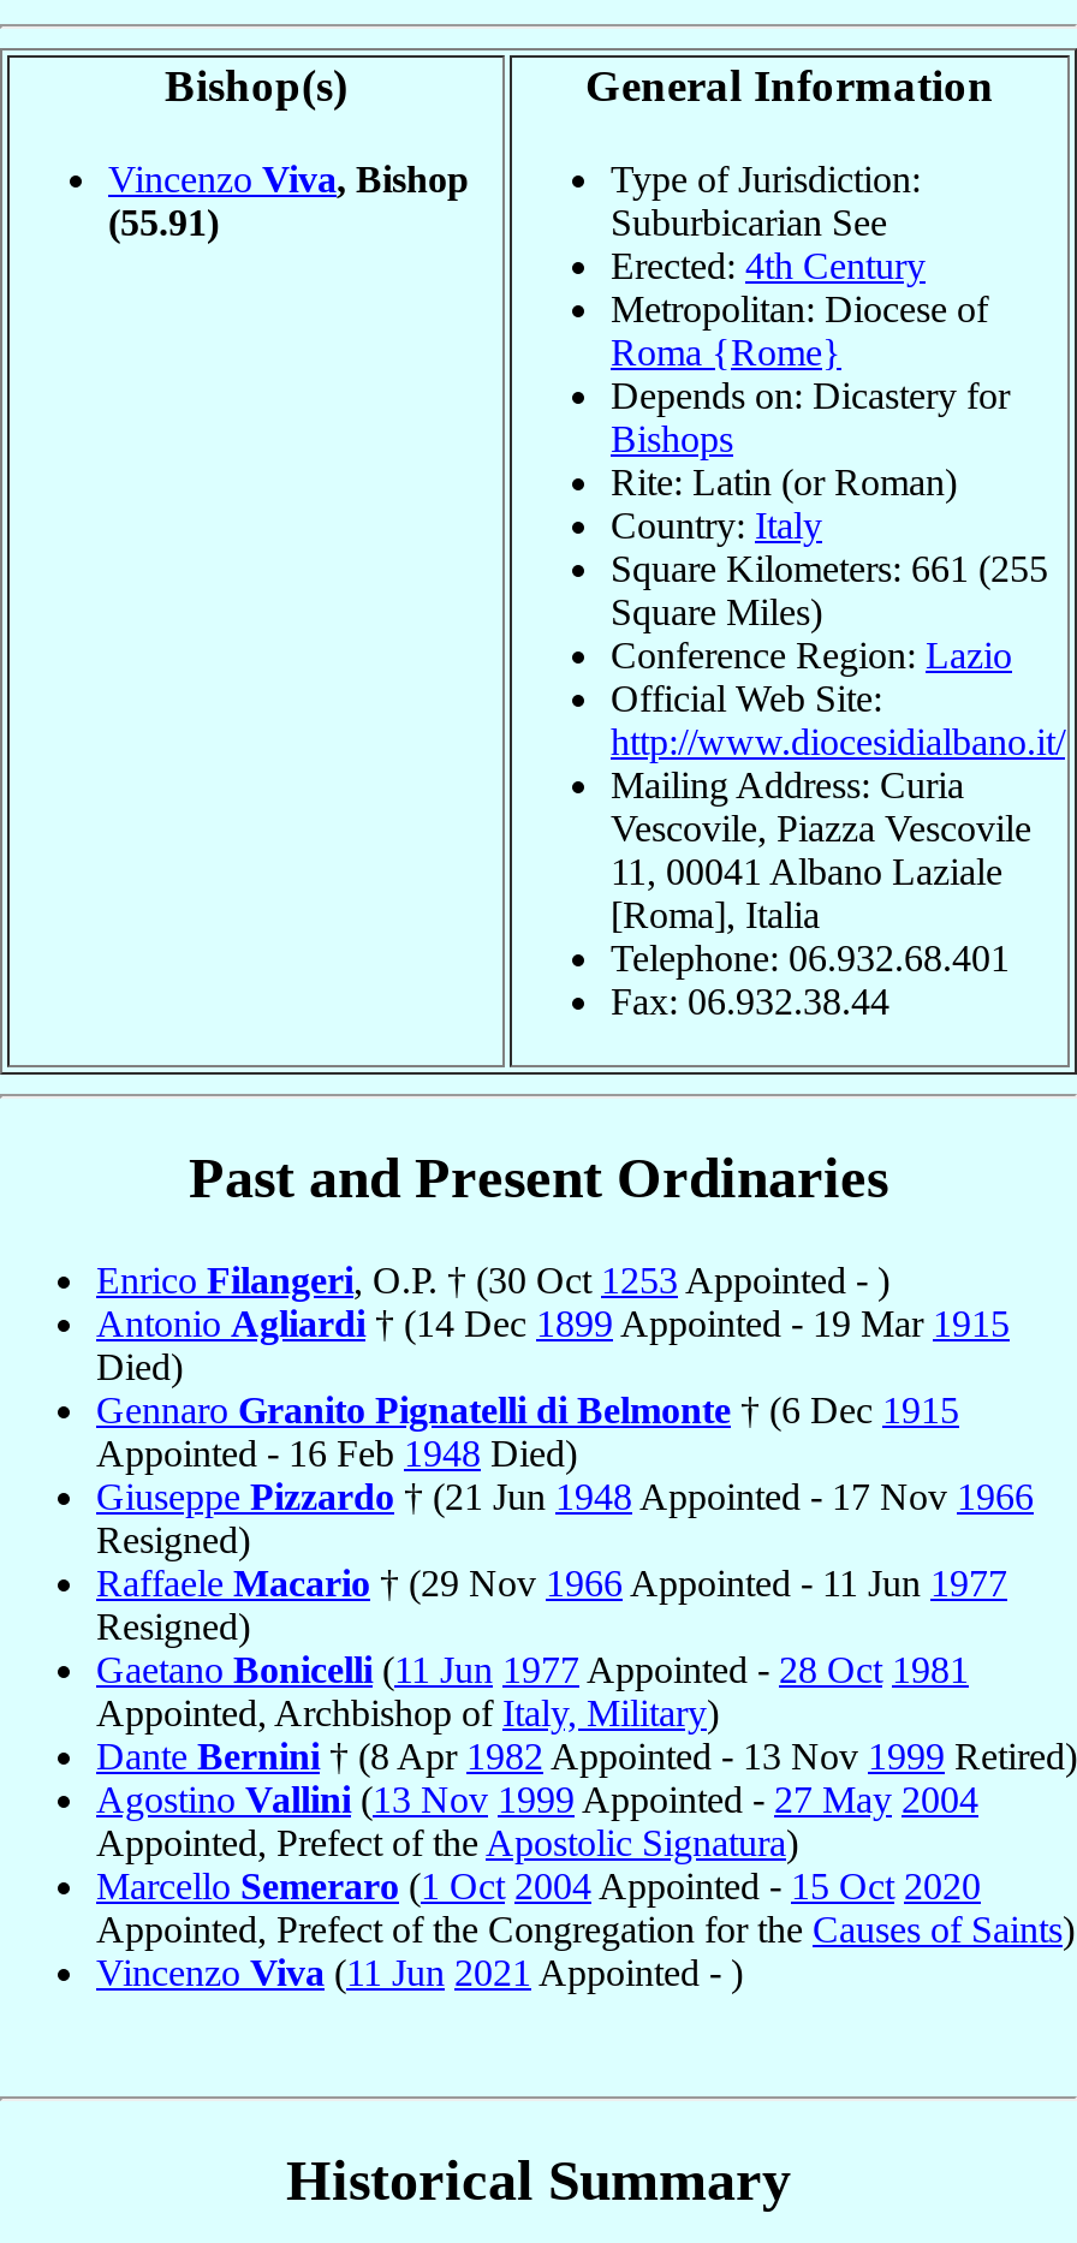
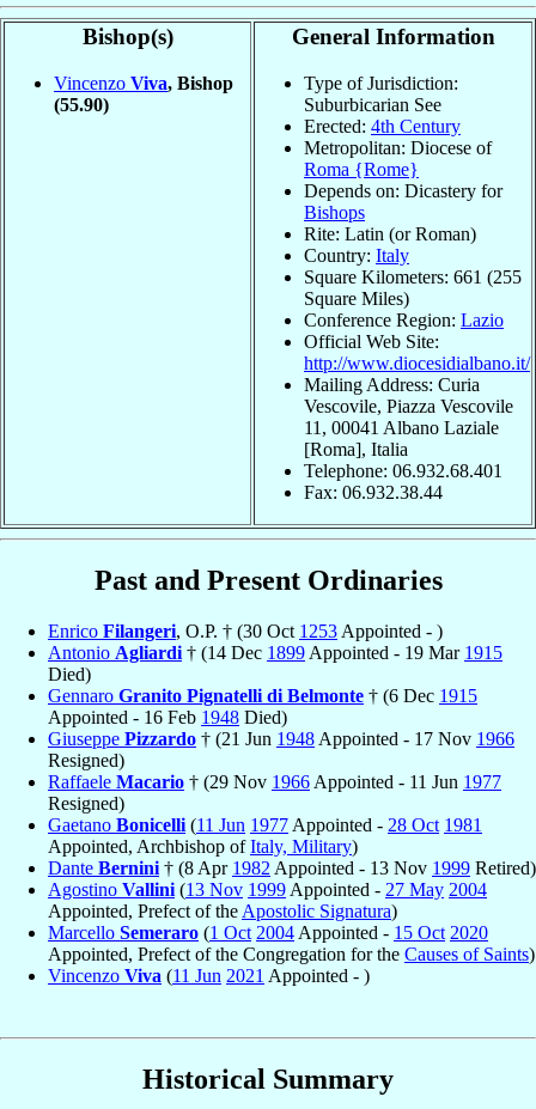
- (55.91)
+ (55.90)
